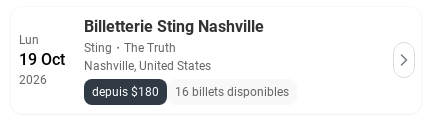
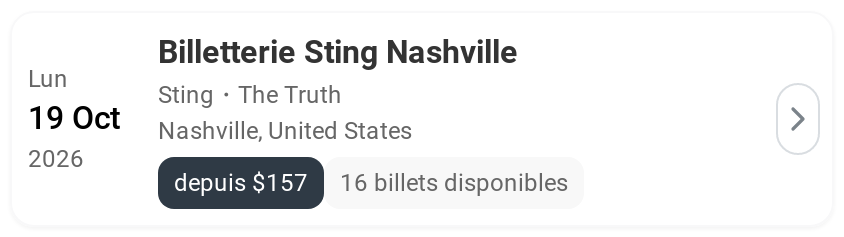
- depuis $180 16 billets disponibles
+ depuis $157 16 billets disponibles
